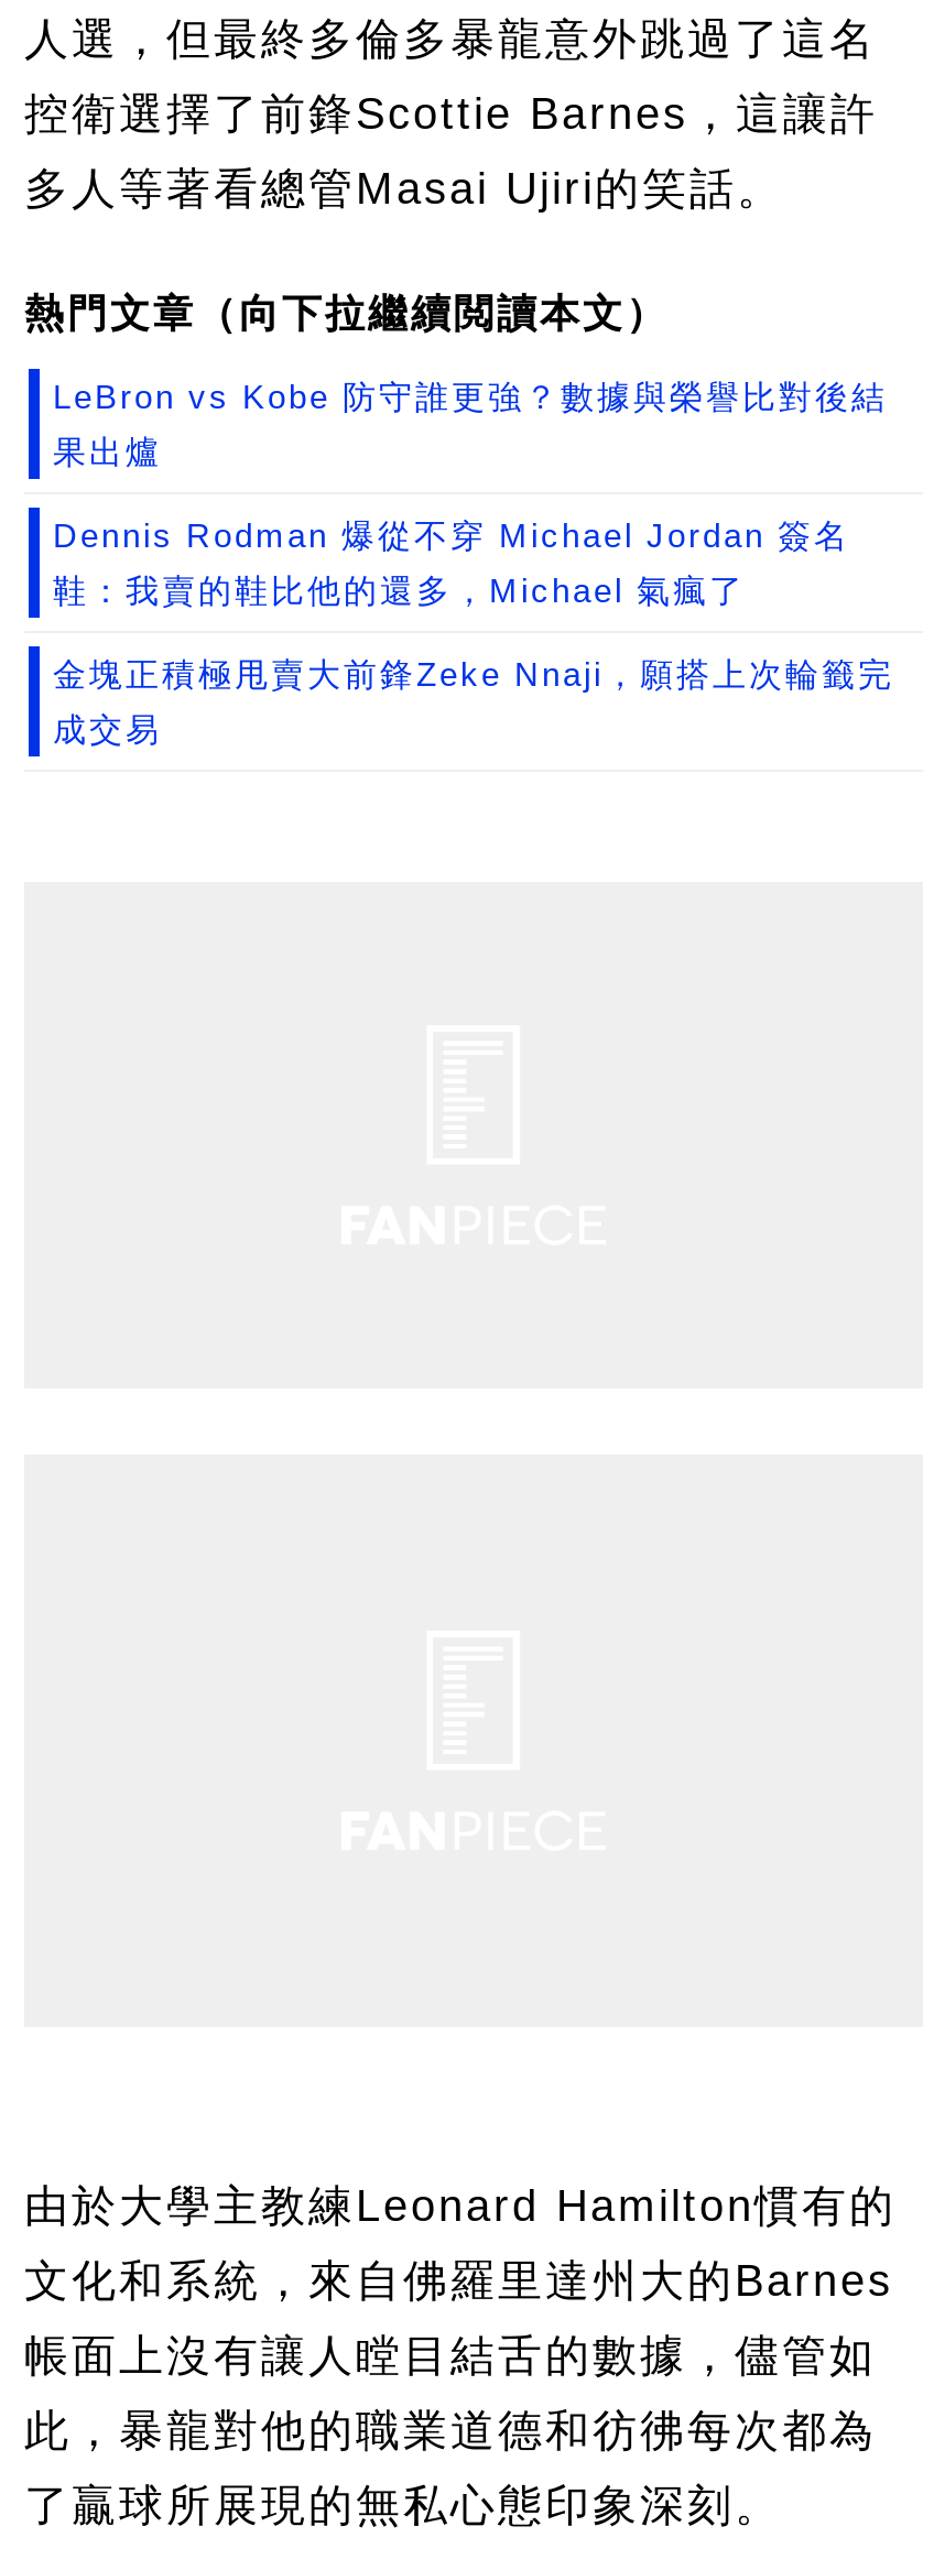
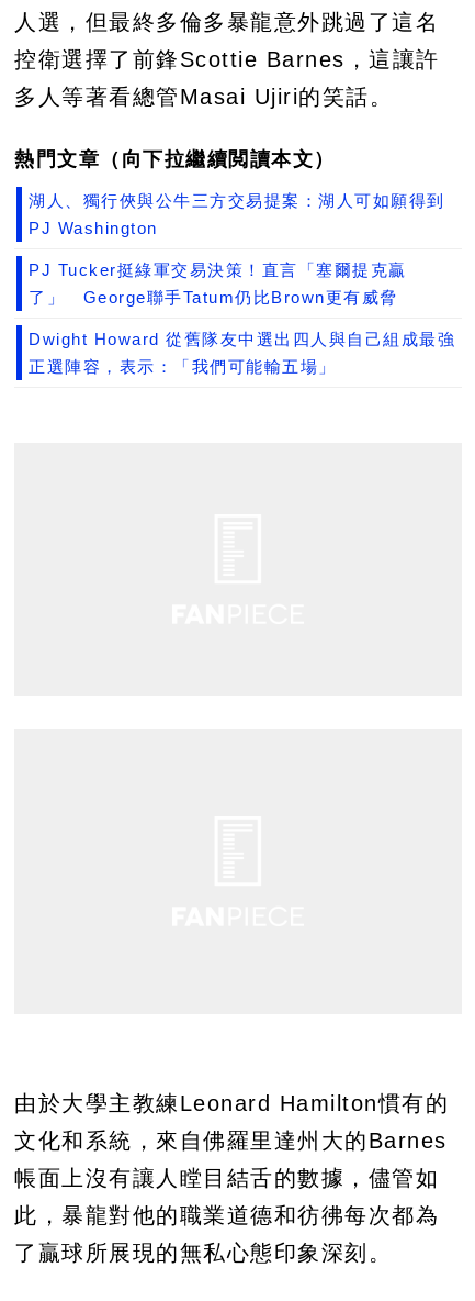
- LeBron vs Kobe 防守誰更強？數據與榮譽比對後結
+ 湖人、獨行俠與公牛三方交易提案：湖人可如願得到

- 果出爐
+ PJ Washington

- Dennis Rodman 爆從不穿 Michael Jordan 簽名
+ PJ Tucker挺綠軍交易決策！直言「塞爾提克贏

- 鞋：我賣的鞋比他的還多，Michael 氣瘋了
+ 了」 George聯手Tatum仍比Brown更有威脅

- 金塊正積極甩賣大前鋒Zeke Nnaji，願搭上次輪籤完
+ Dwight Howard 從舊隊友中選出四人與自己組成最強

- 成交易
+ 正選陣容，表示：「我們可能輸五場」
